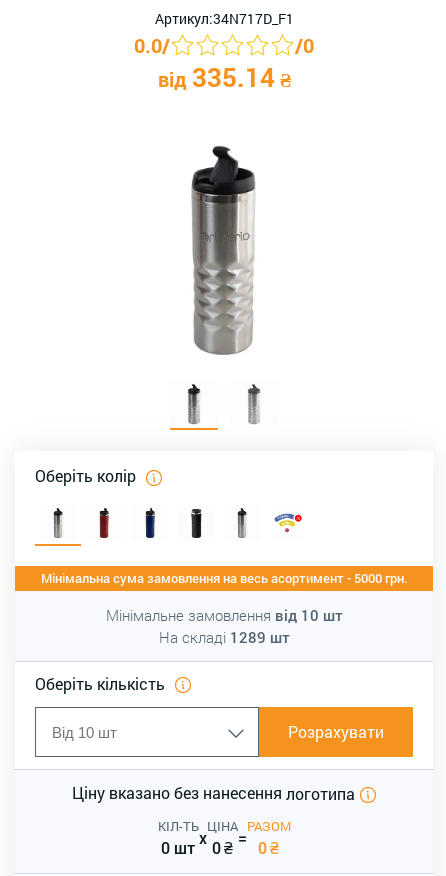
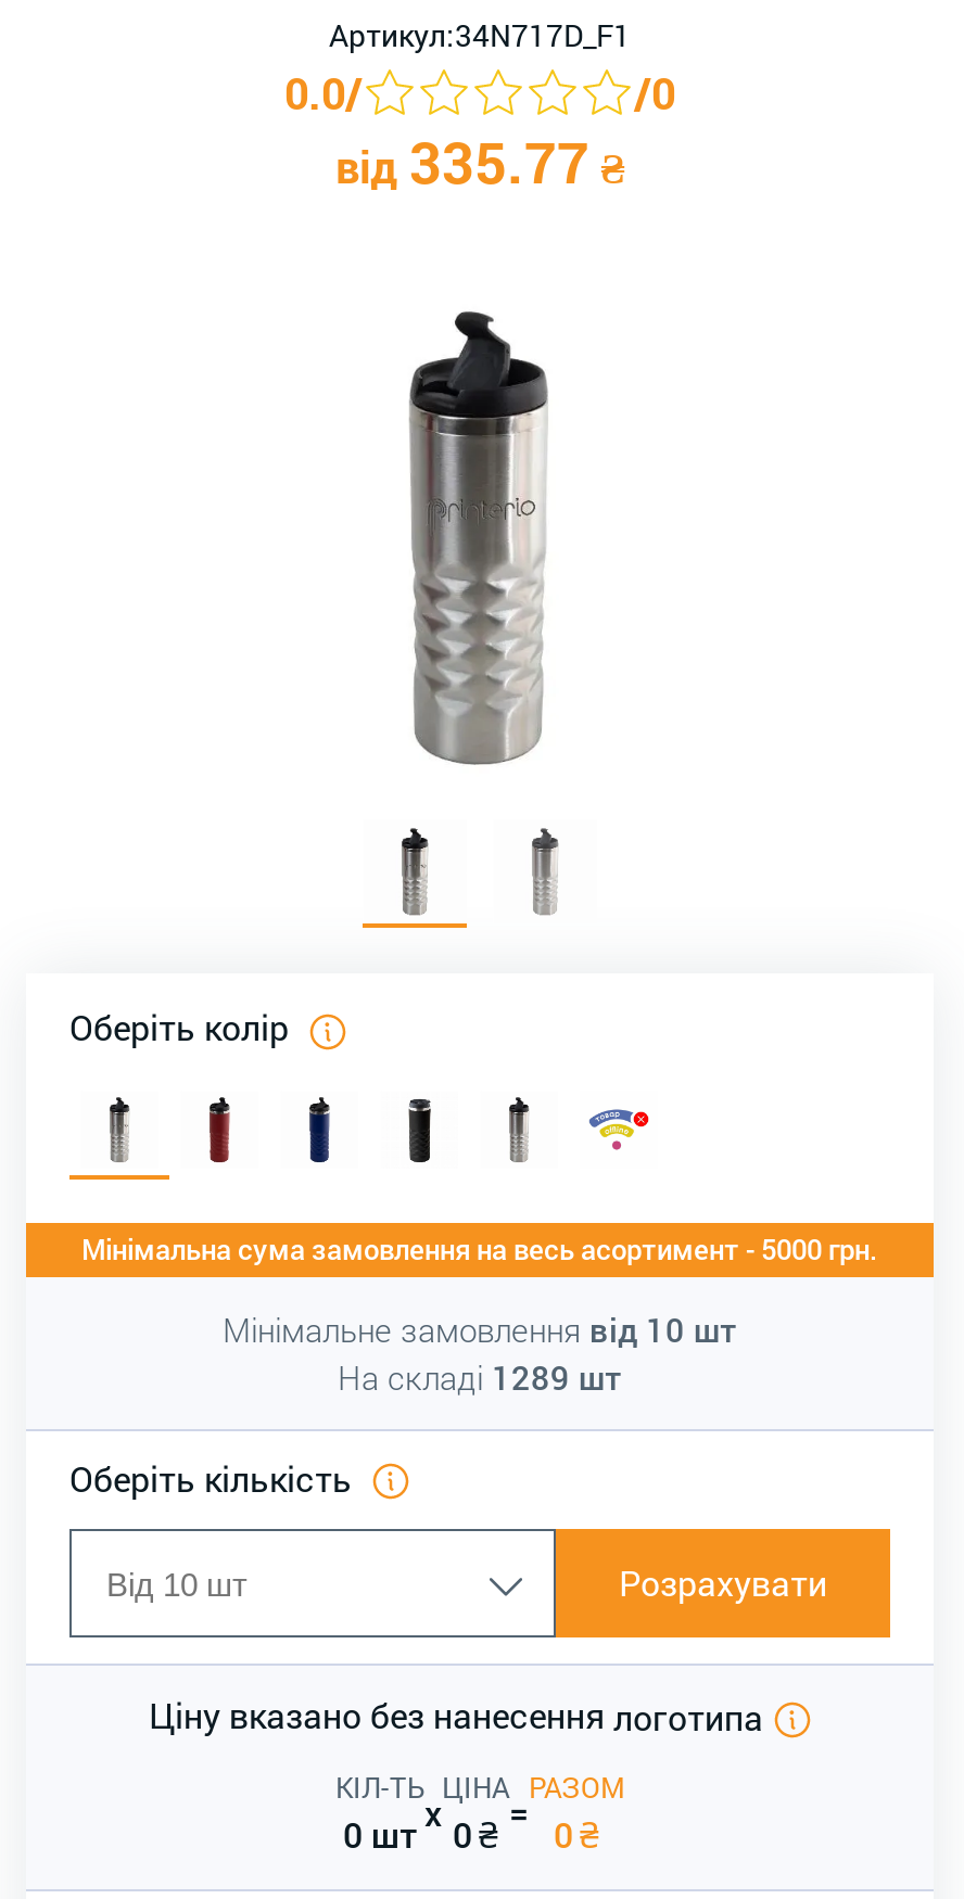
- від 335.14 ₴
+ від 335.77 ₴
